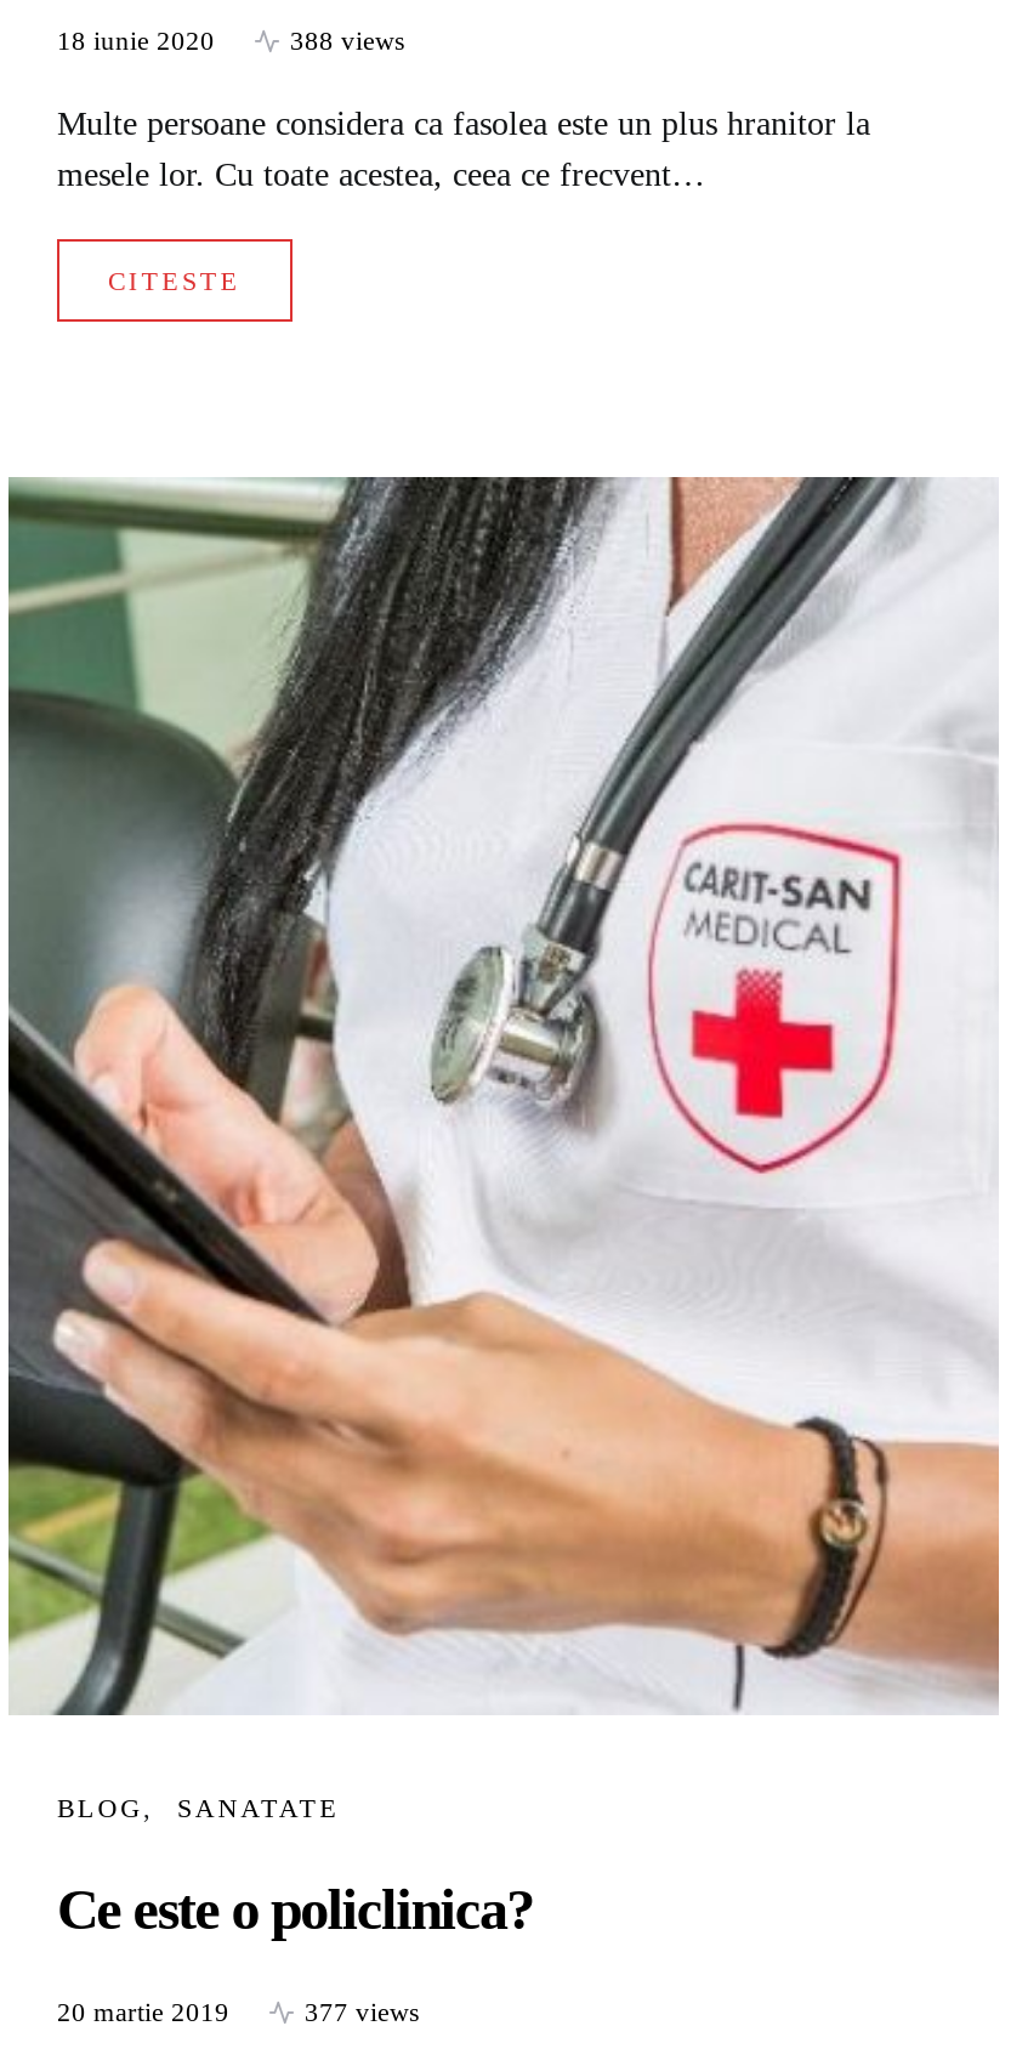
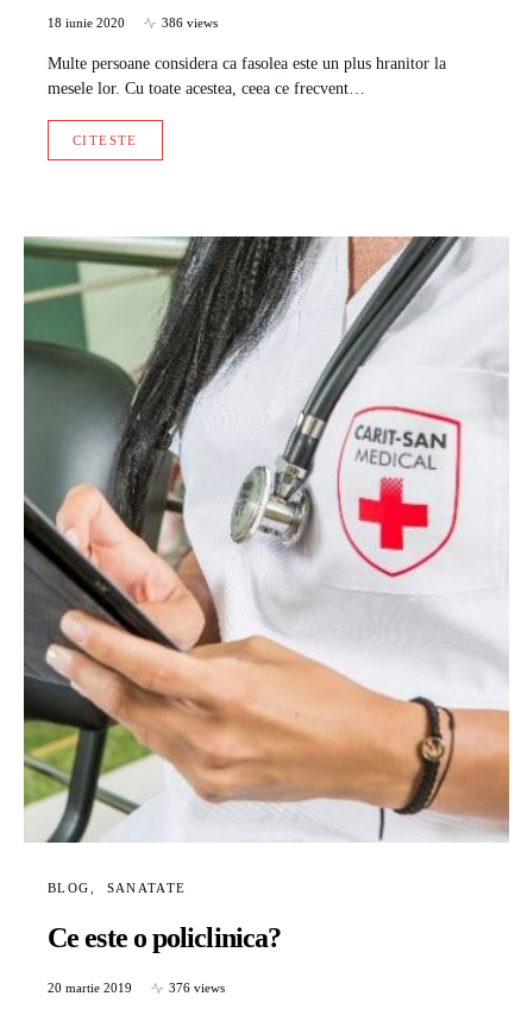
- 388 views
+ 386 views

- 377 views
+ 376 views
